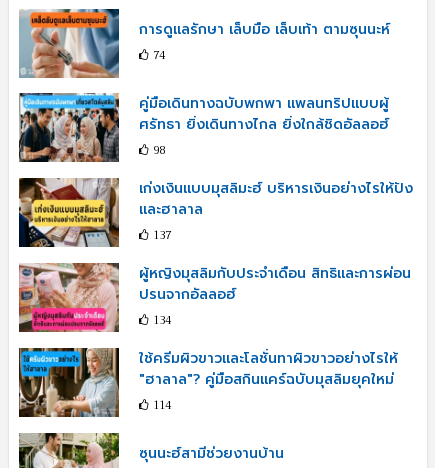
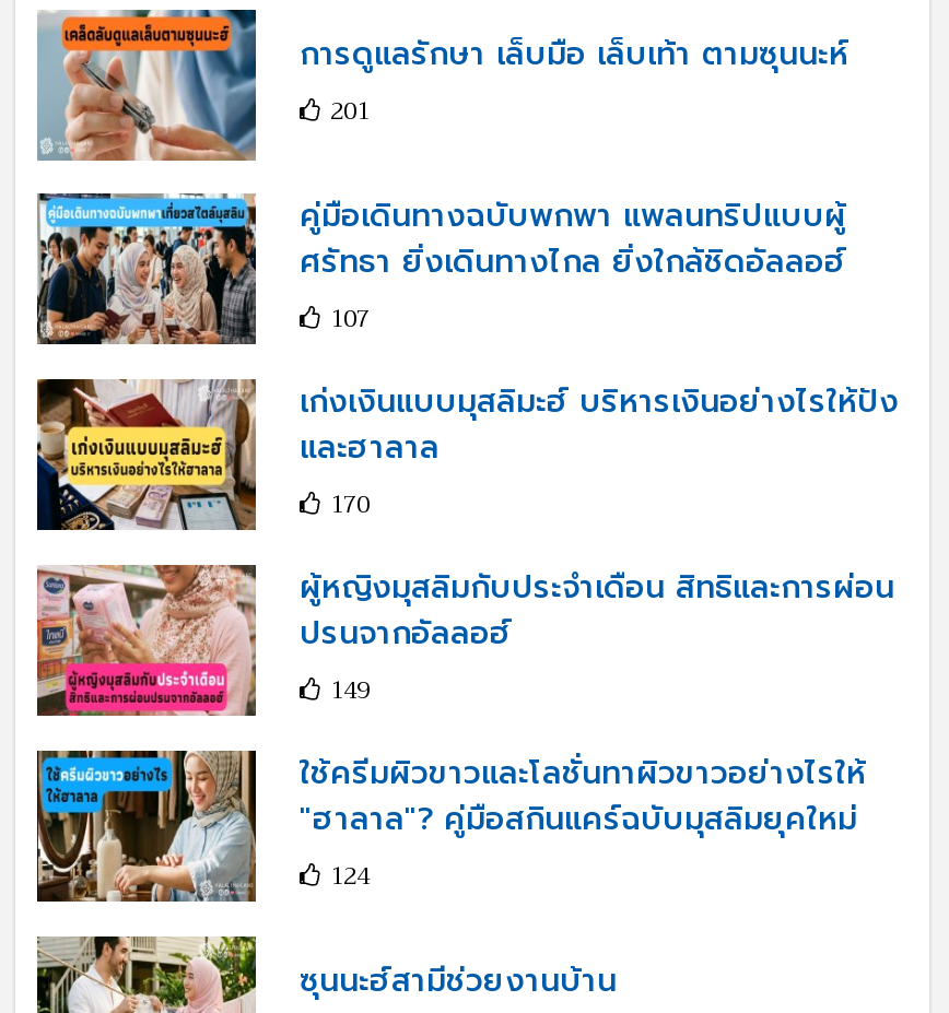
- 74
+ 201

- 98
+ 107

- 137
+ 170

- 134
+ 149

- 114
+ 124
